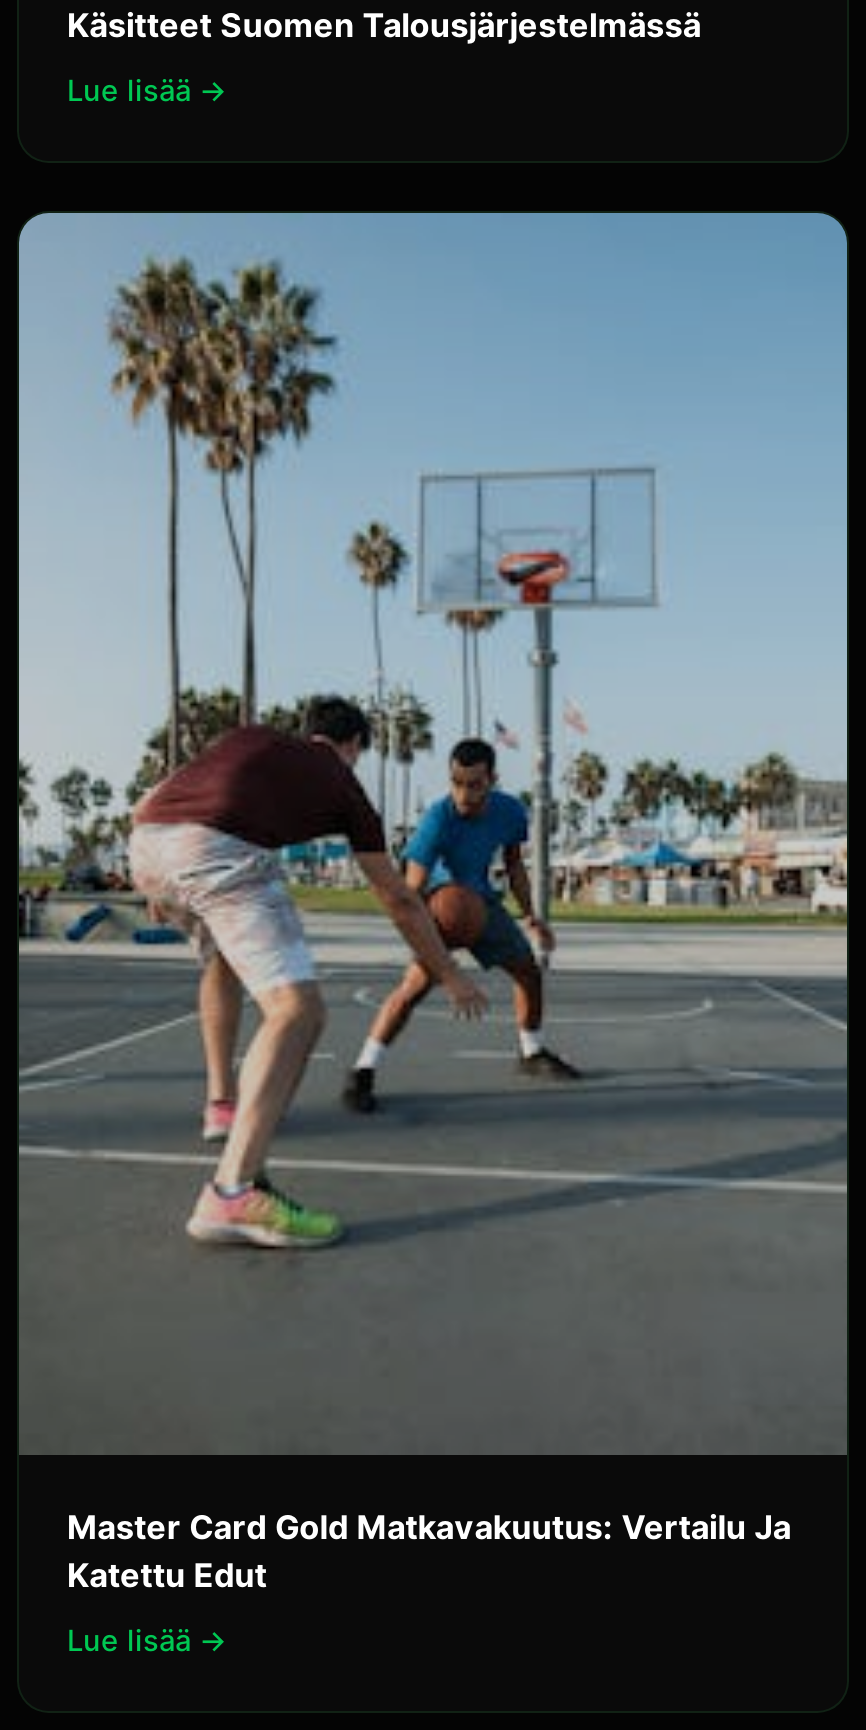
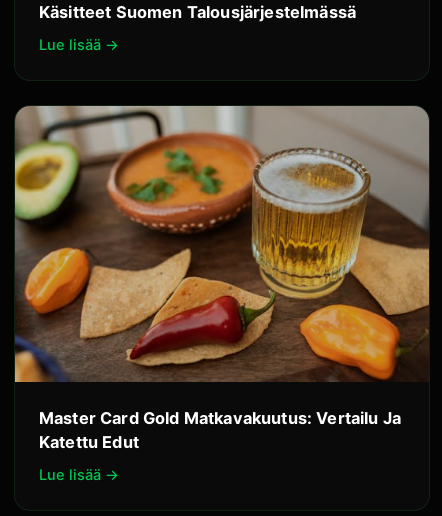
- [image]
+ [image]
